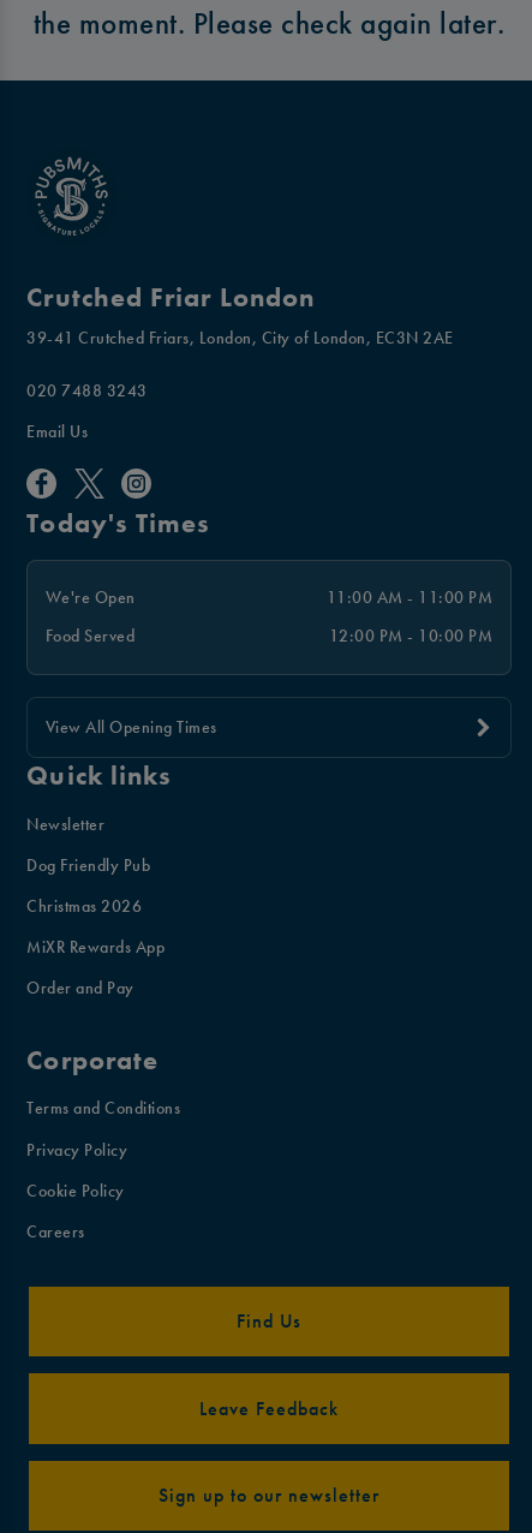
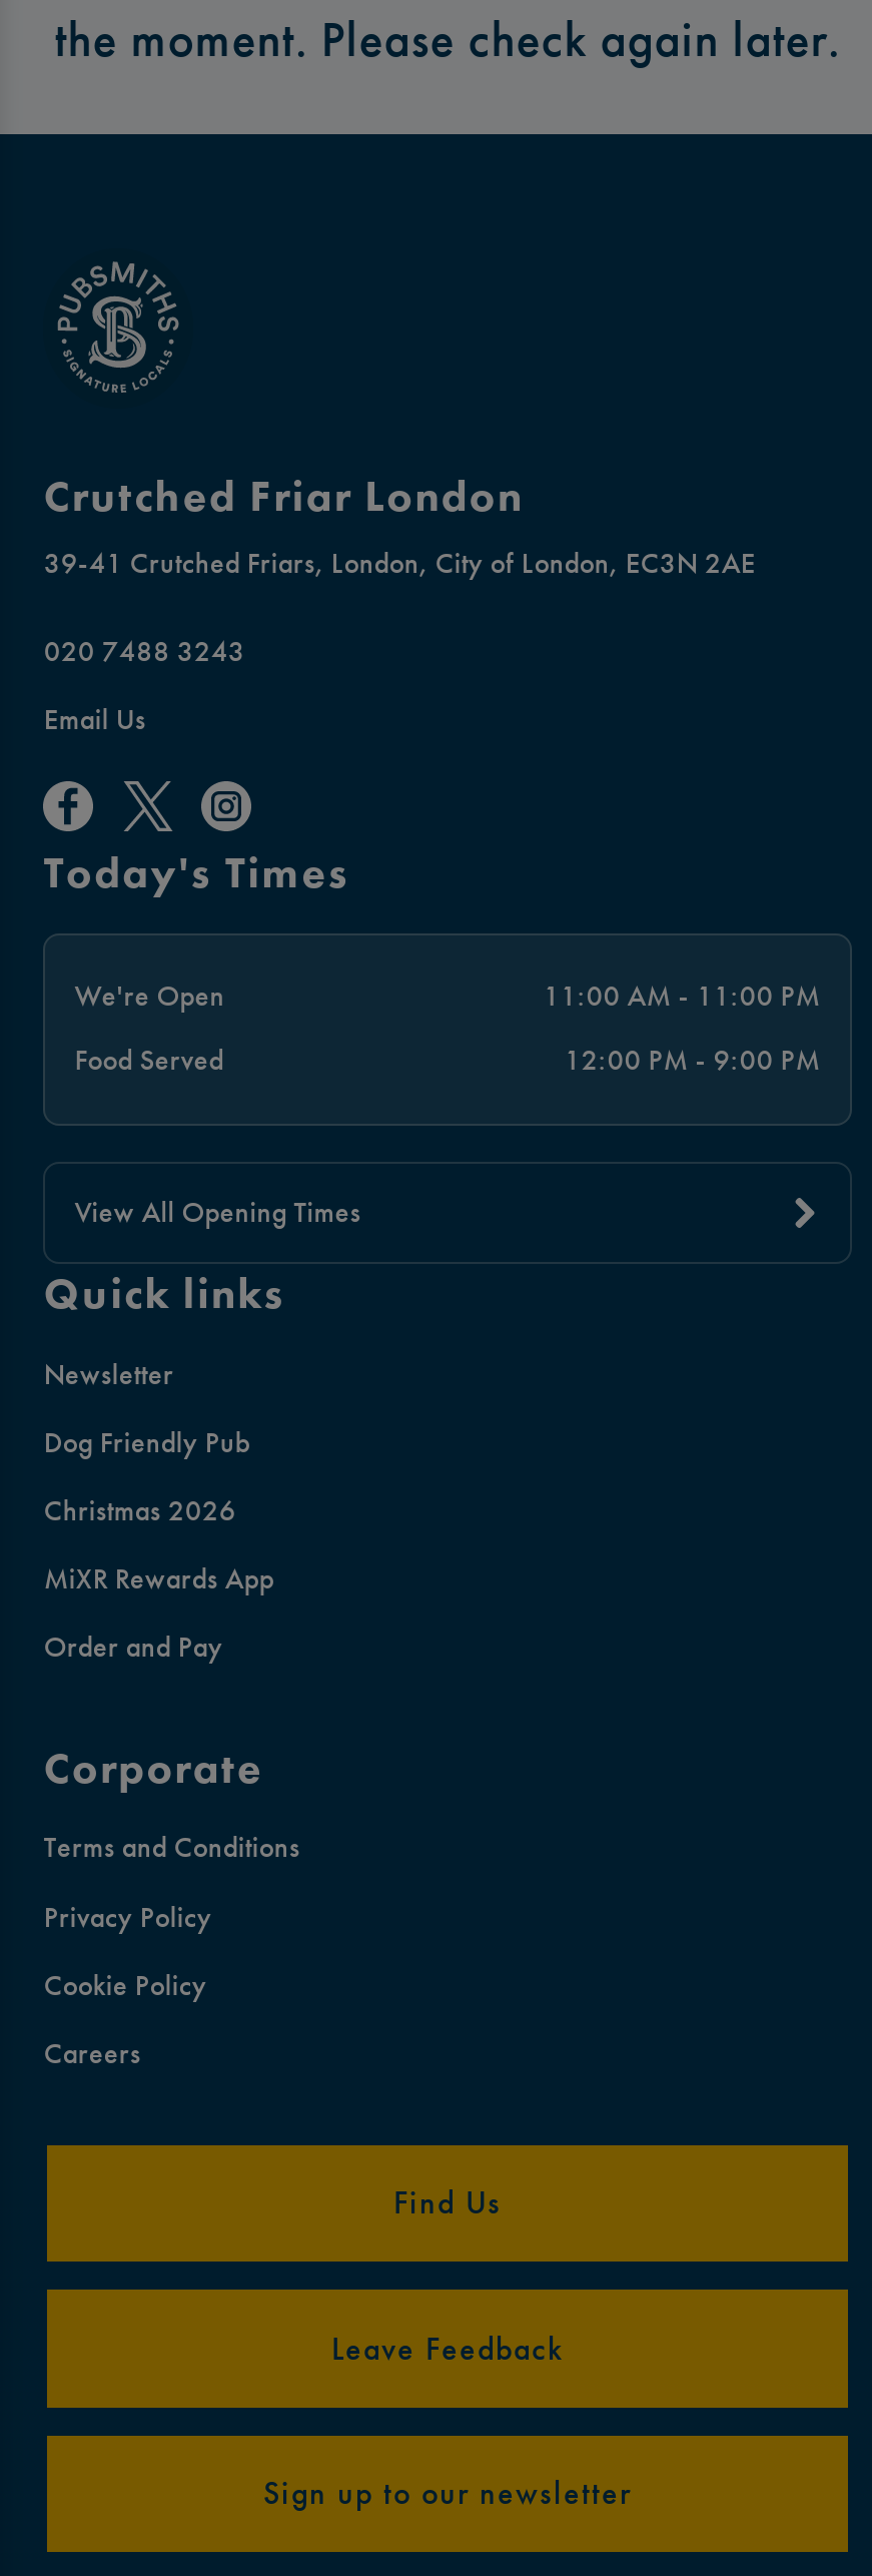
- 12:00 PM - 10:00 PM
+ 12:00 PM - 9:00 PM
